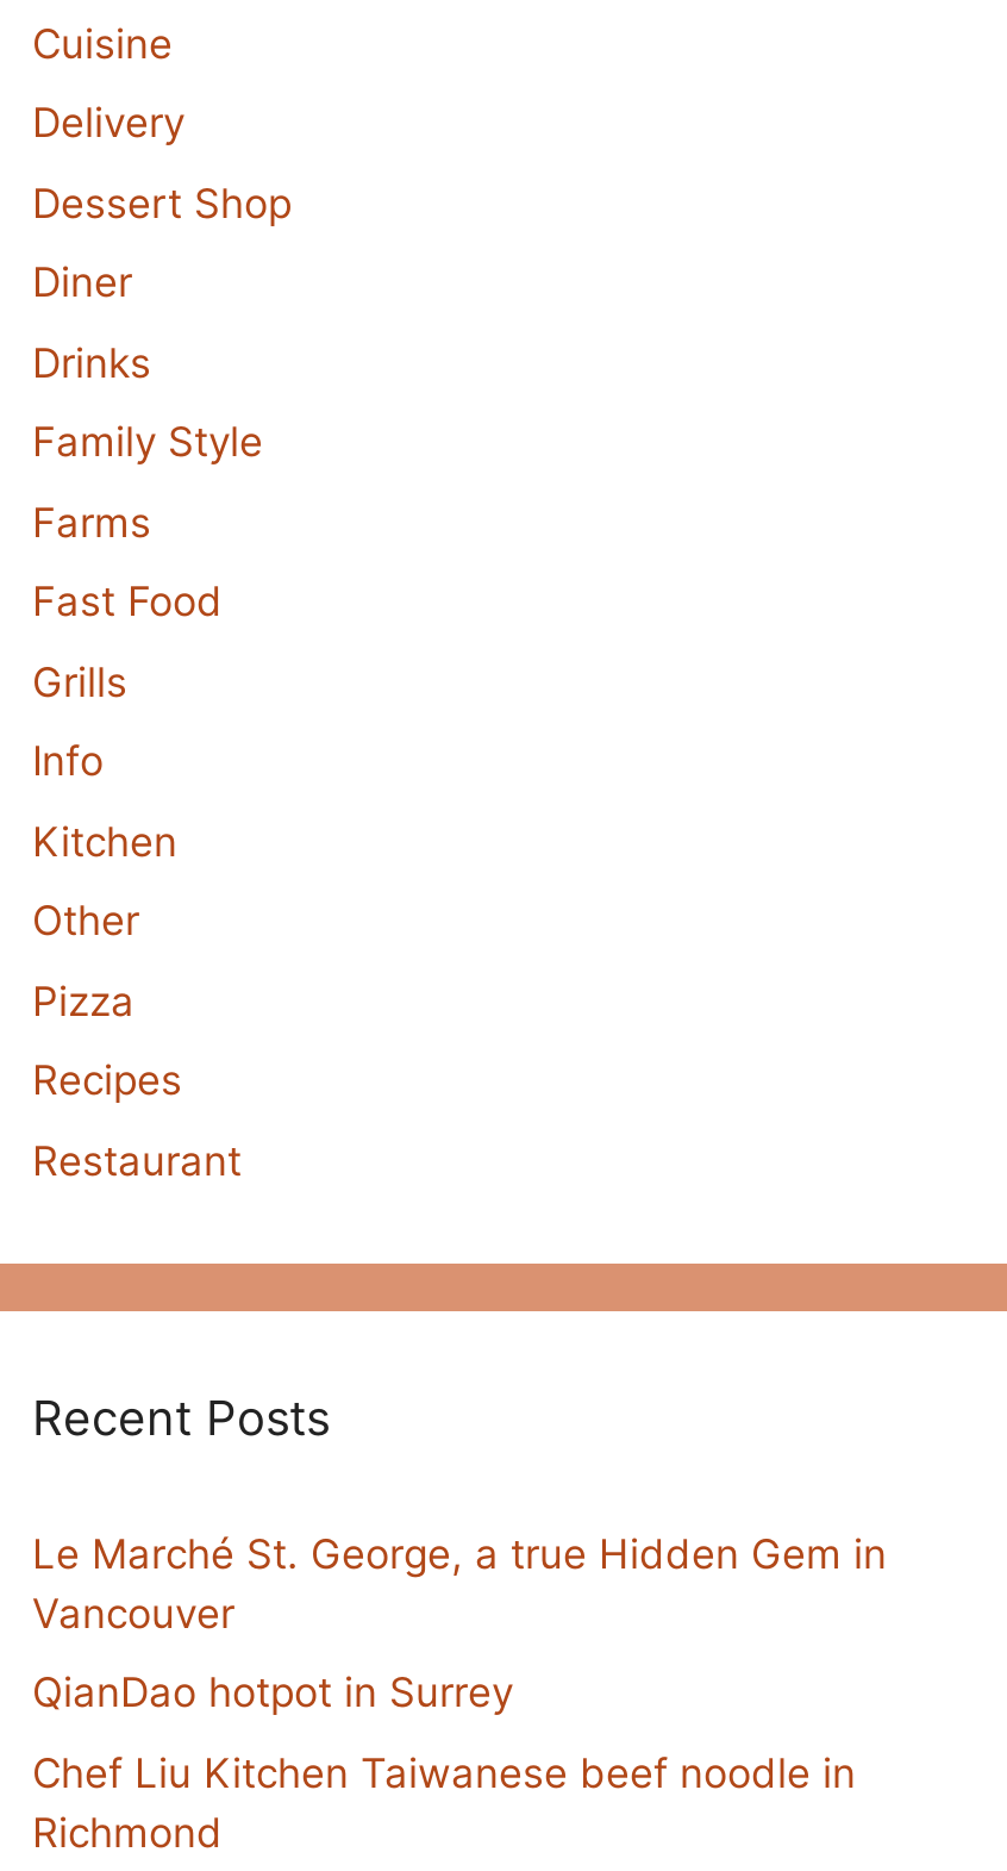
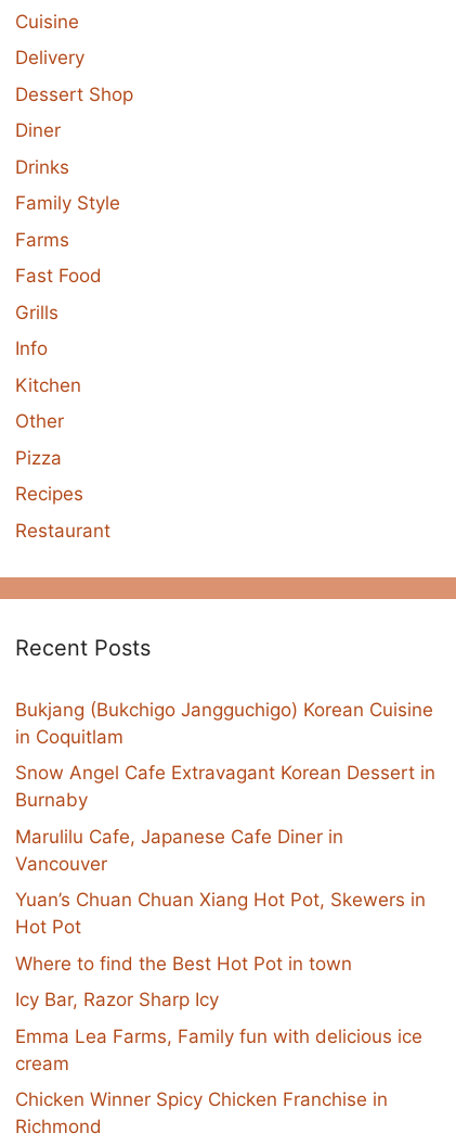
- Le Marché St. George, a true Hidden Gem in
+ Bukjang (Bukchigo Jangguchigo) Korean Cuisine
+ in Coquitlam
+ Snow Angel Cafe Extravagant Korean Dessert in
+ Burnaby
+ Marulilu Cafe, Japanese Cafe Diner in

- QianDao hotpot in Surrey
- Chef Liu Kitchen Taiwanese beef noodle in
+ Yuan’s Chuan Chuan Xiang Hot Pot, Skewers in
+ Hot Pot
+ Where to find the Best Hot Pot in town
+ Icy Bar, Razor Sharp Icy
+ Emma Lea Farms, Family fun with delicious ice
+ cream
+ Chicken Winner Spicy Chicken Franchise in
